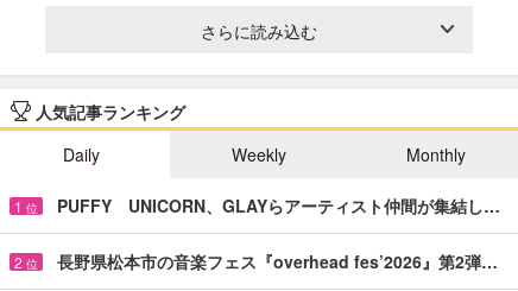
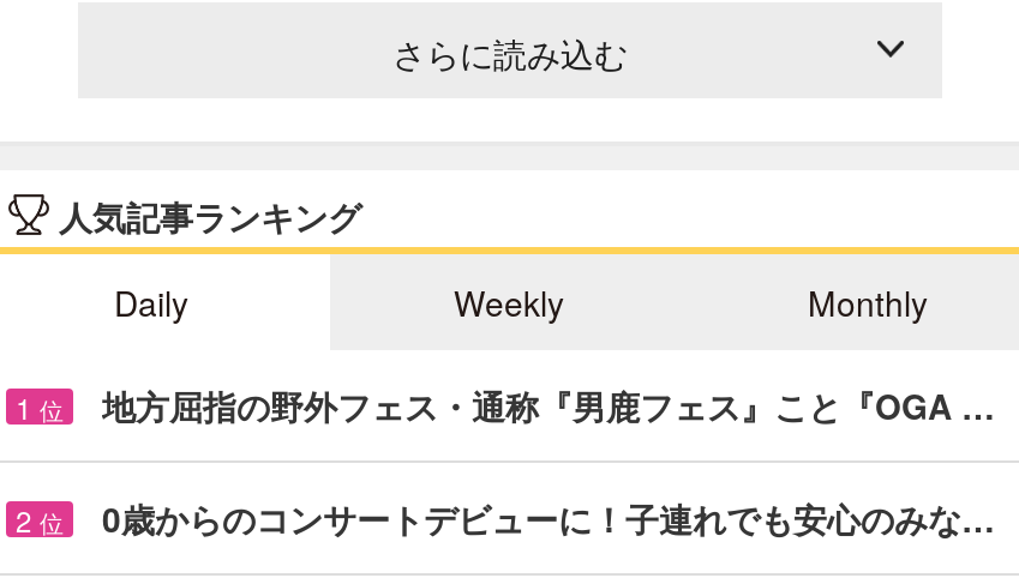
- PUFFY UNICORN、GLAYらアーティスト仲間が集結し…
+ 地方屈指の野外フェス・通称『男鹿フェス』こと『OGA …

- 長野県松本市の音楽フェス『overhead fes’2026』第2弾…
+ 0歳からのコンサートデビューに！子連れでも安心のみな…
